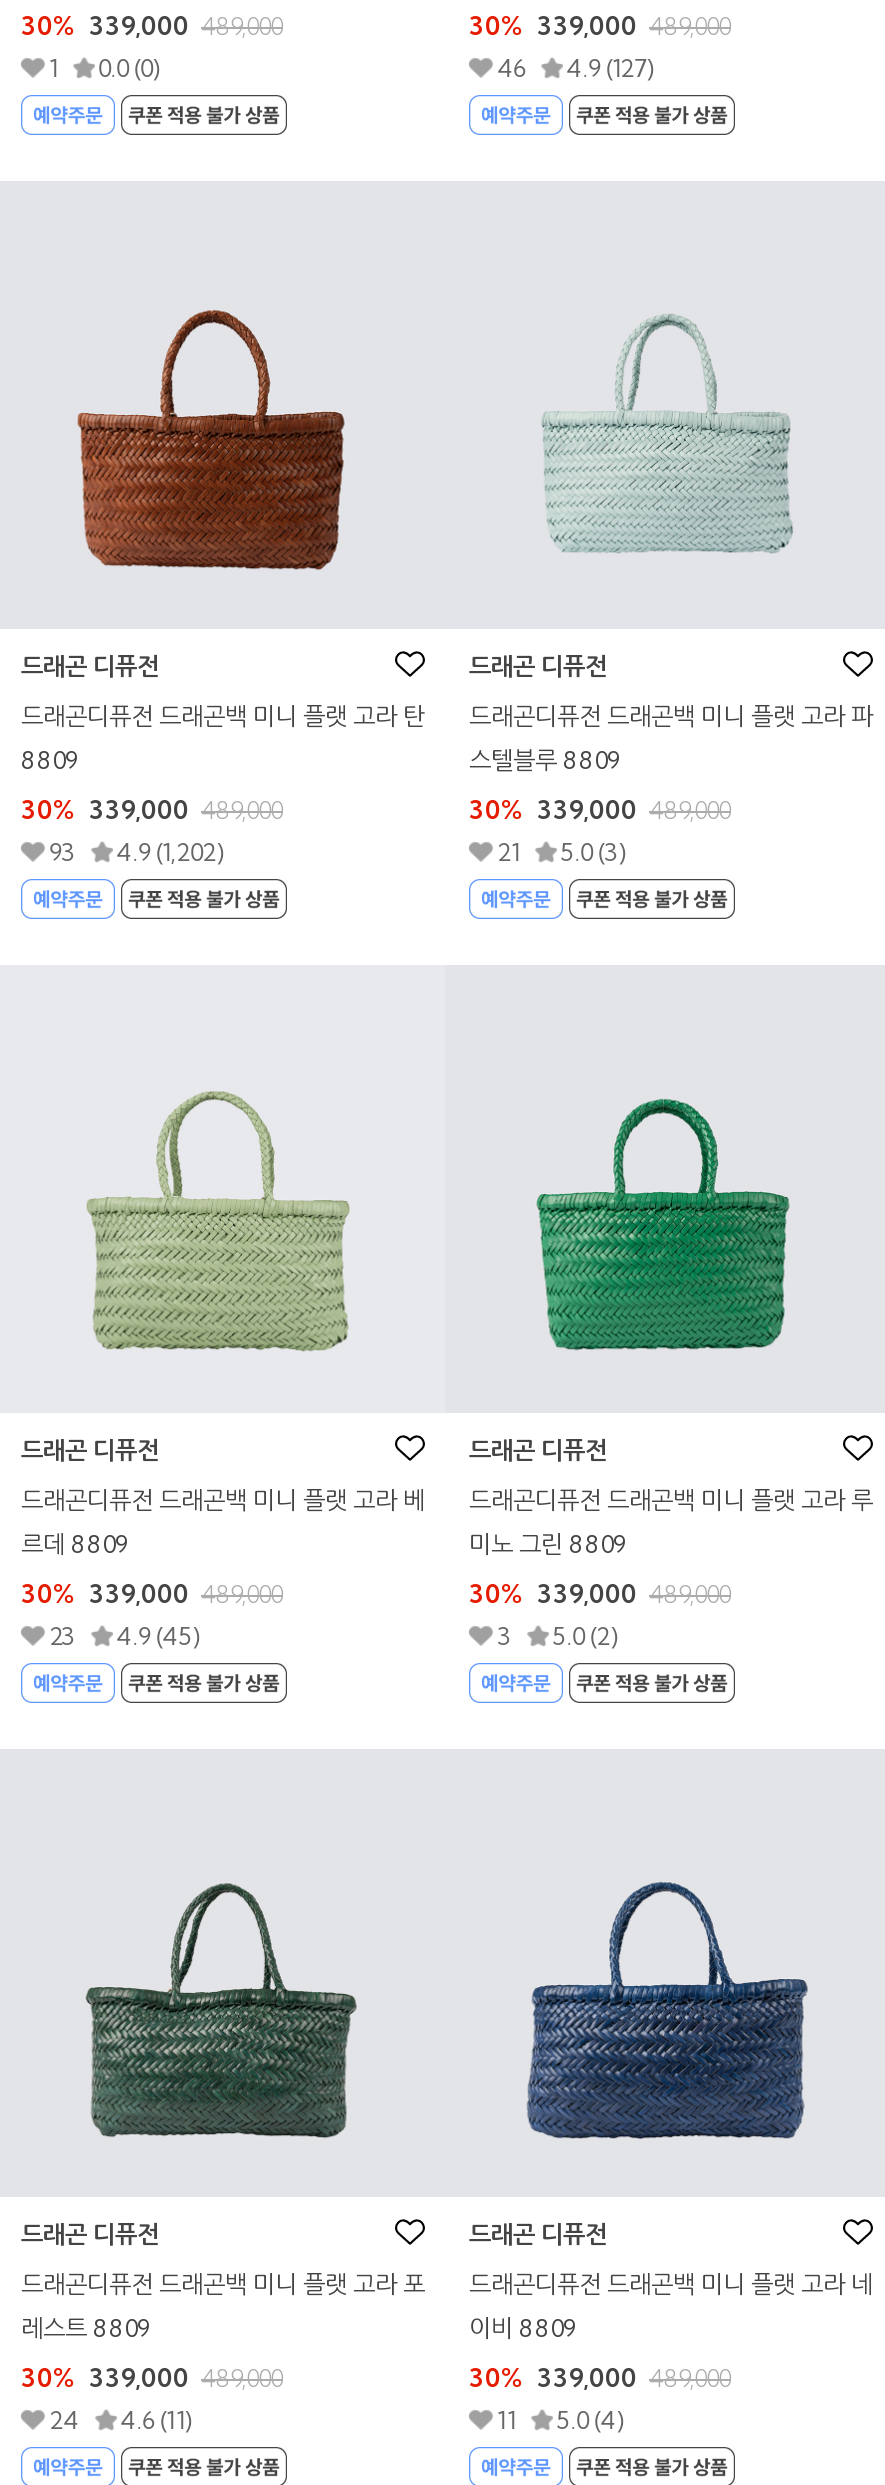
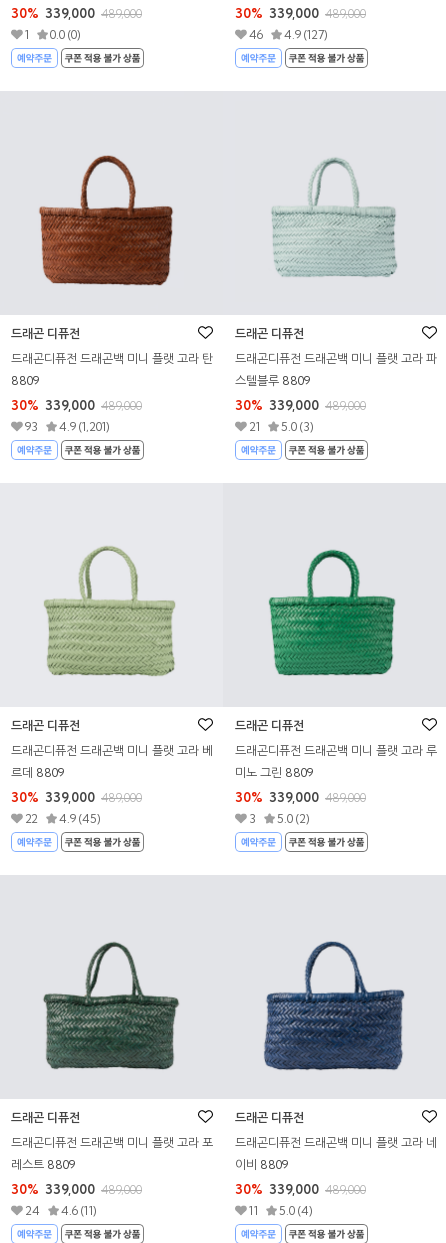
- 93 4.9 (1,202)
+ 93 4.9 (1,201)

- 23 4.9 (45)
+ 22 4.9 (45)
